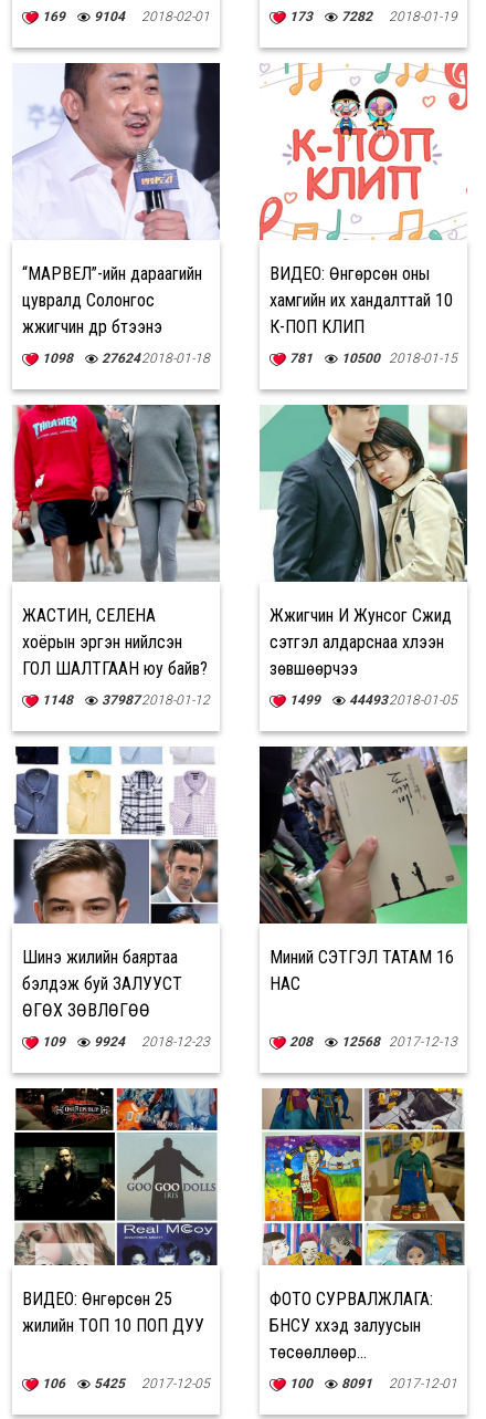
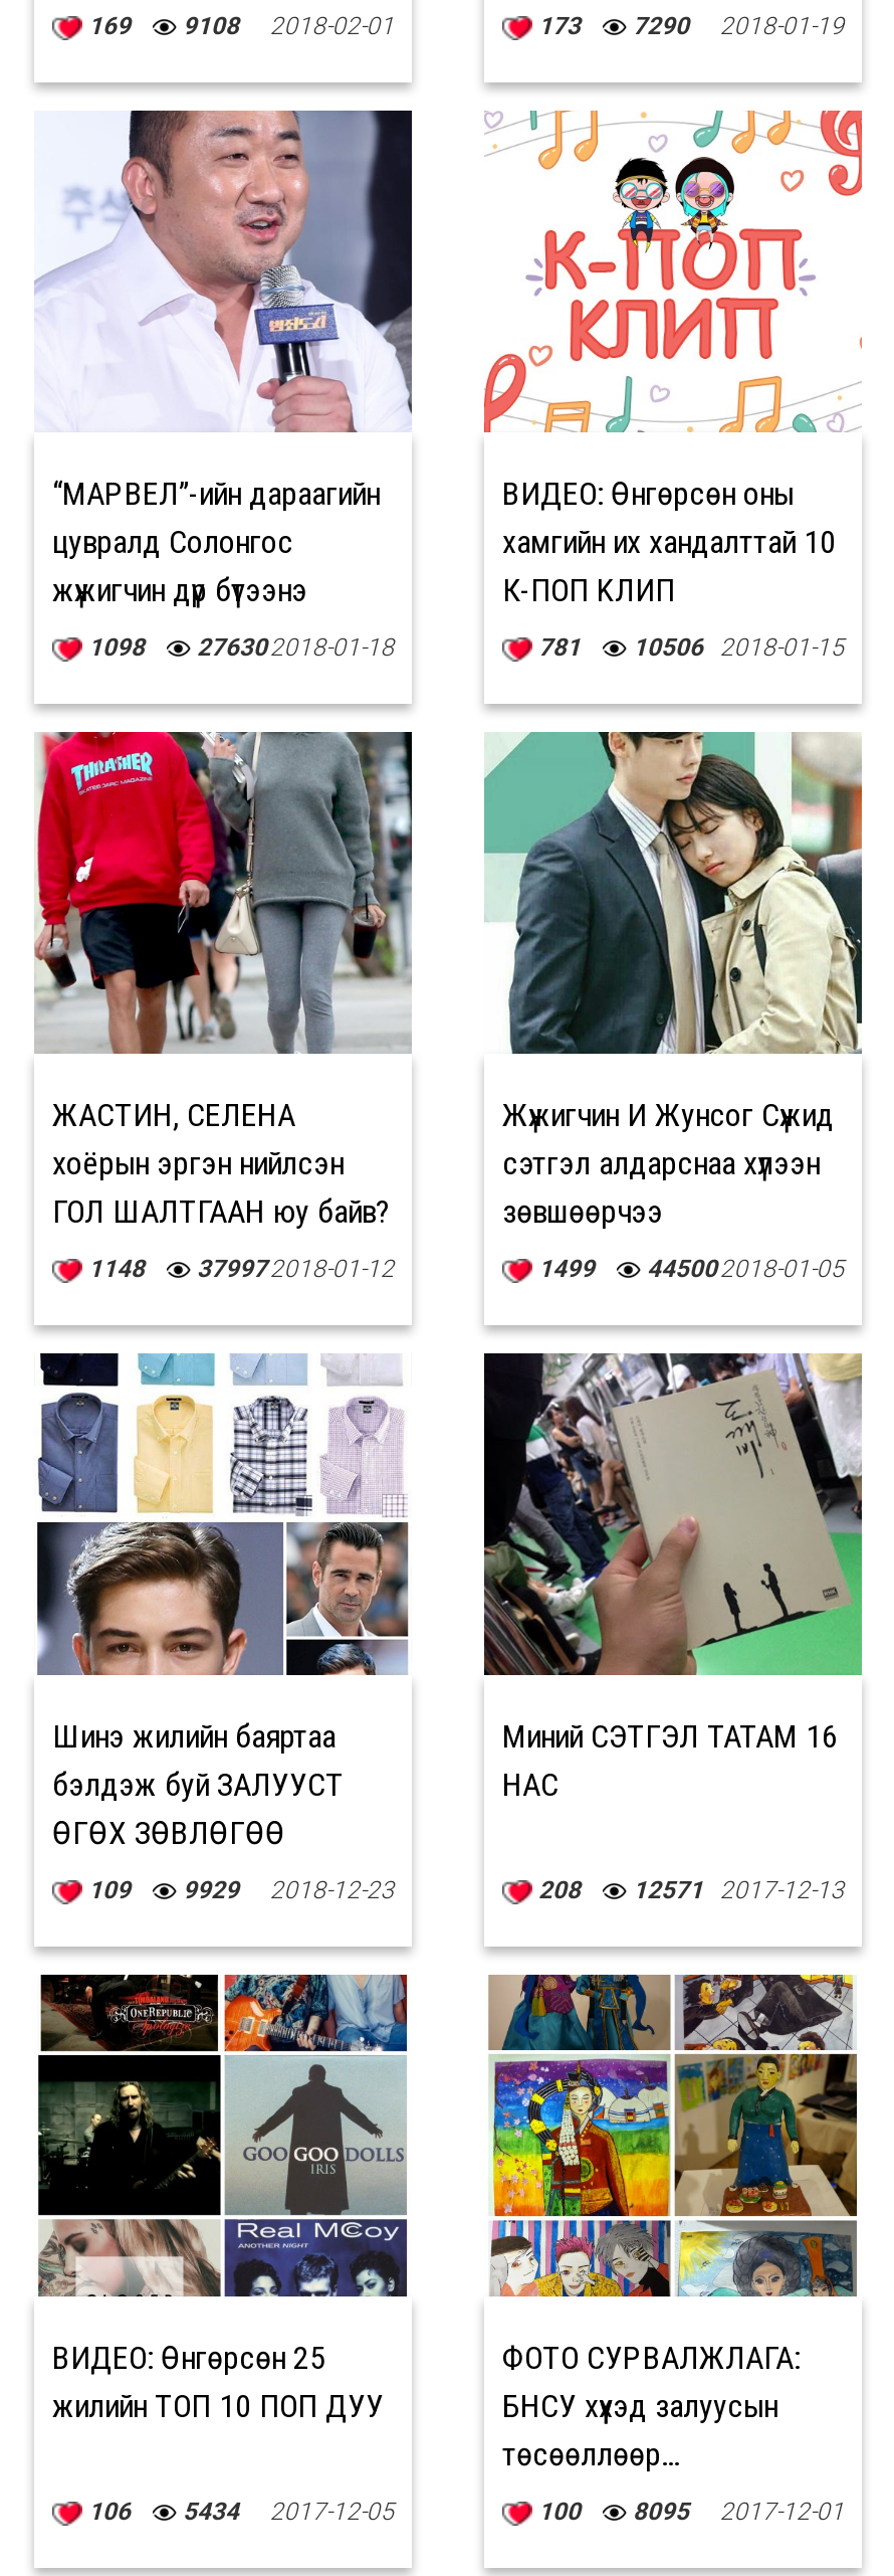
- 169 9104 2018-02-01
+ 169 9108 2018-02-01

- 173 7282 2018-01-19
+ 173 7290 2018-01-19

- 1098 27624 2018-01-18
+ 1098 27630 2018-01-18

- 781 10500 2018-01-15
+ 781 10506 2018-01-15

- 1148 37987 2018-01-12
+ 1148 37997 2018-01-12

- 1499 44493 2018-01-05
+ 1499 44500 2018-01-05

- 109 9924 2018-12-23
+ 109 9929 2018-12-23

- 208 12568 2017-12-13
+ 208 12571 2017-12-13

- 106 5425 2017-12-05
+ 106 5434 2017-12-05

- 100 8091 2017-12-01
+ 100 8095 2017-12-01
